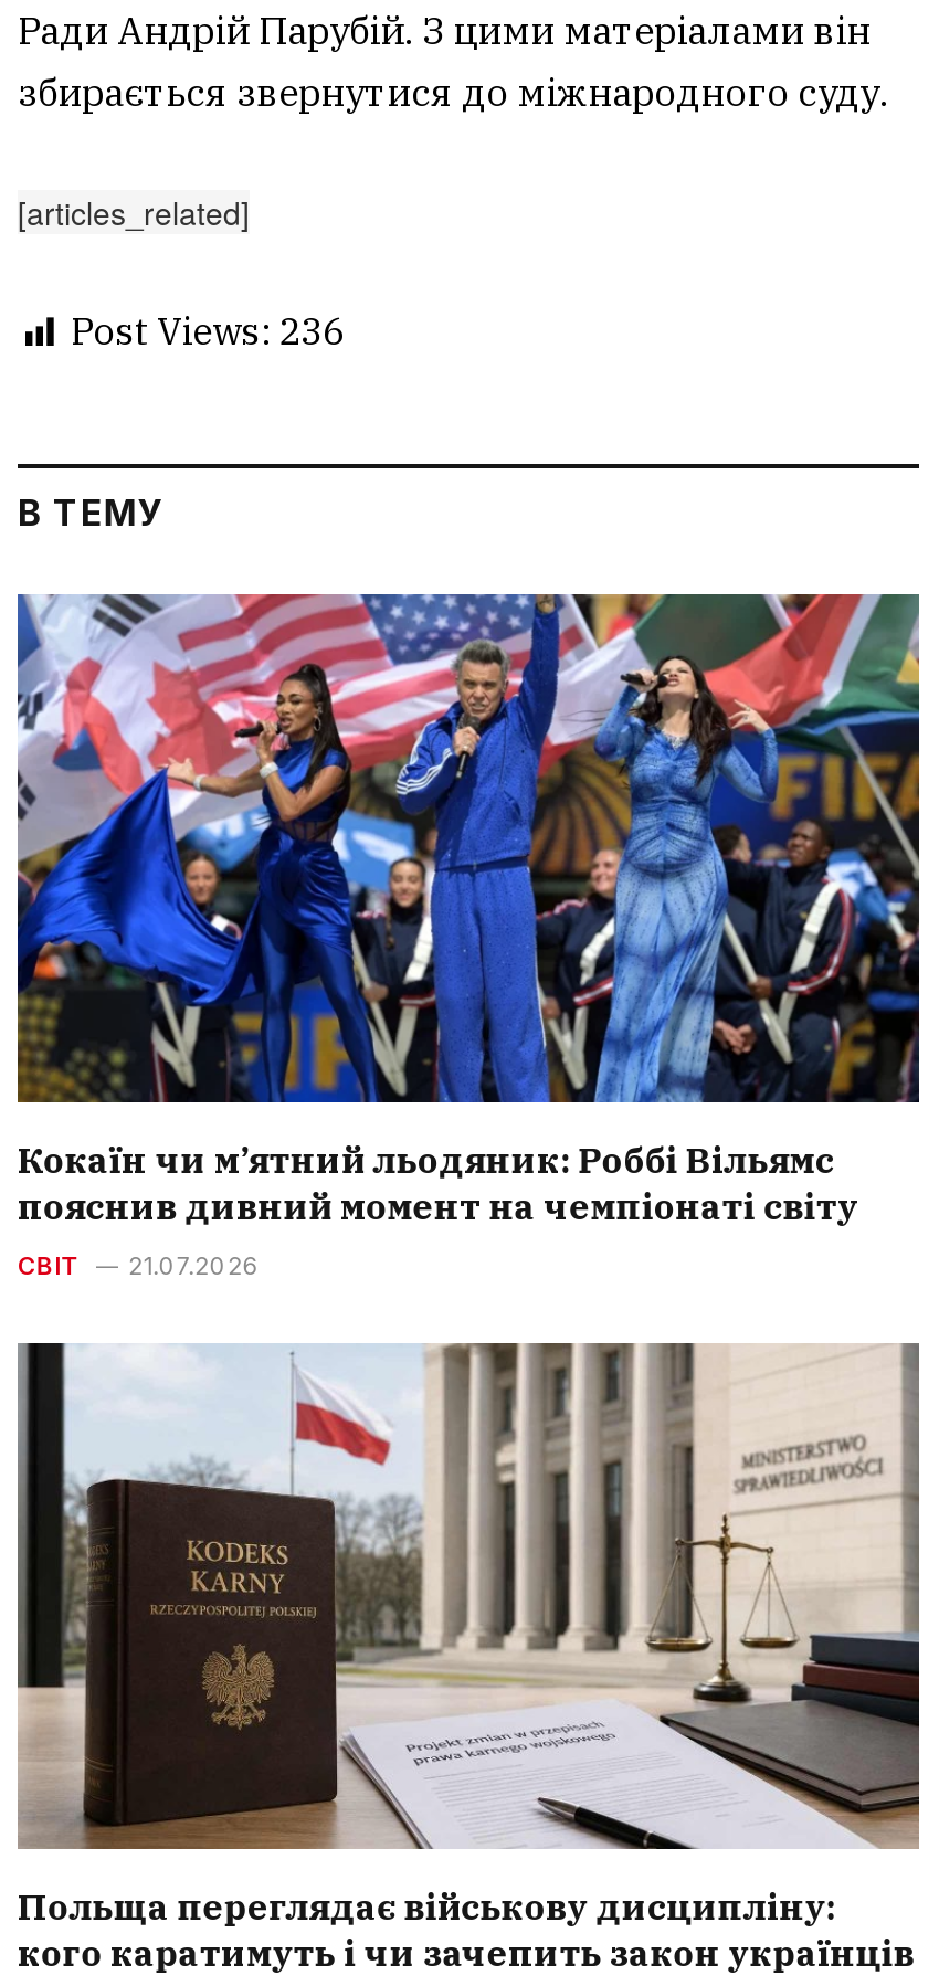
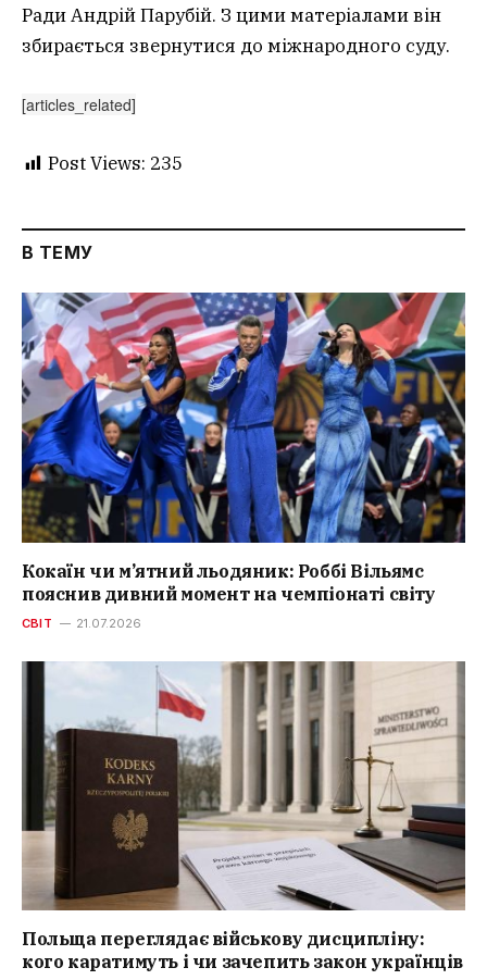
- Post Views: 236
+ Post Views: 235
